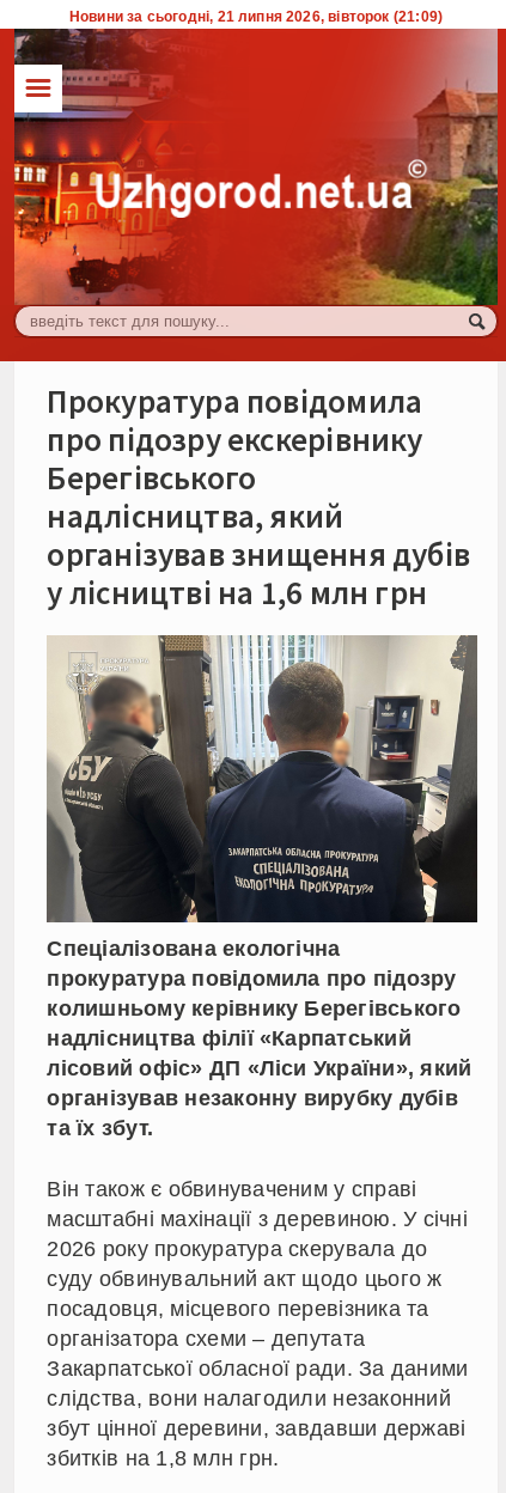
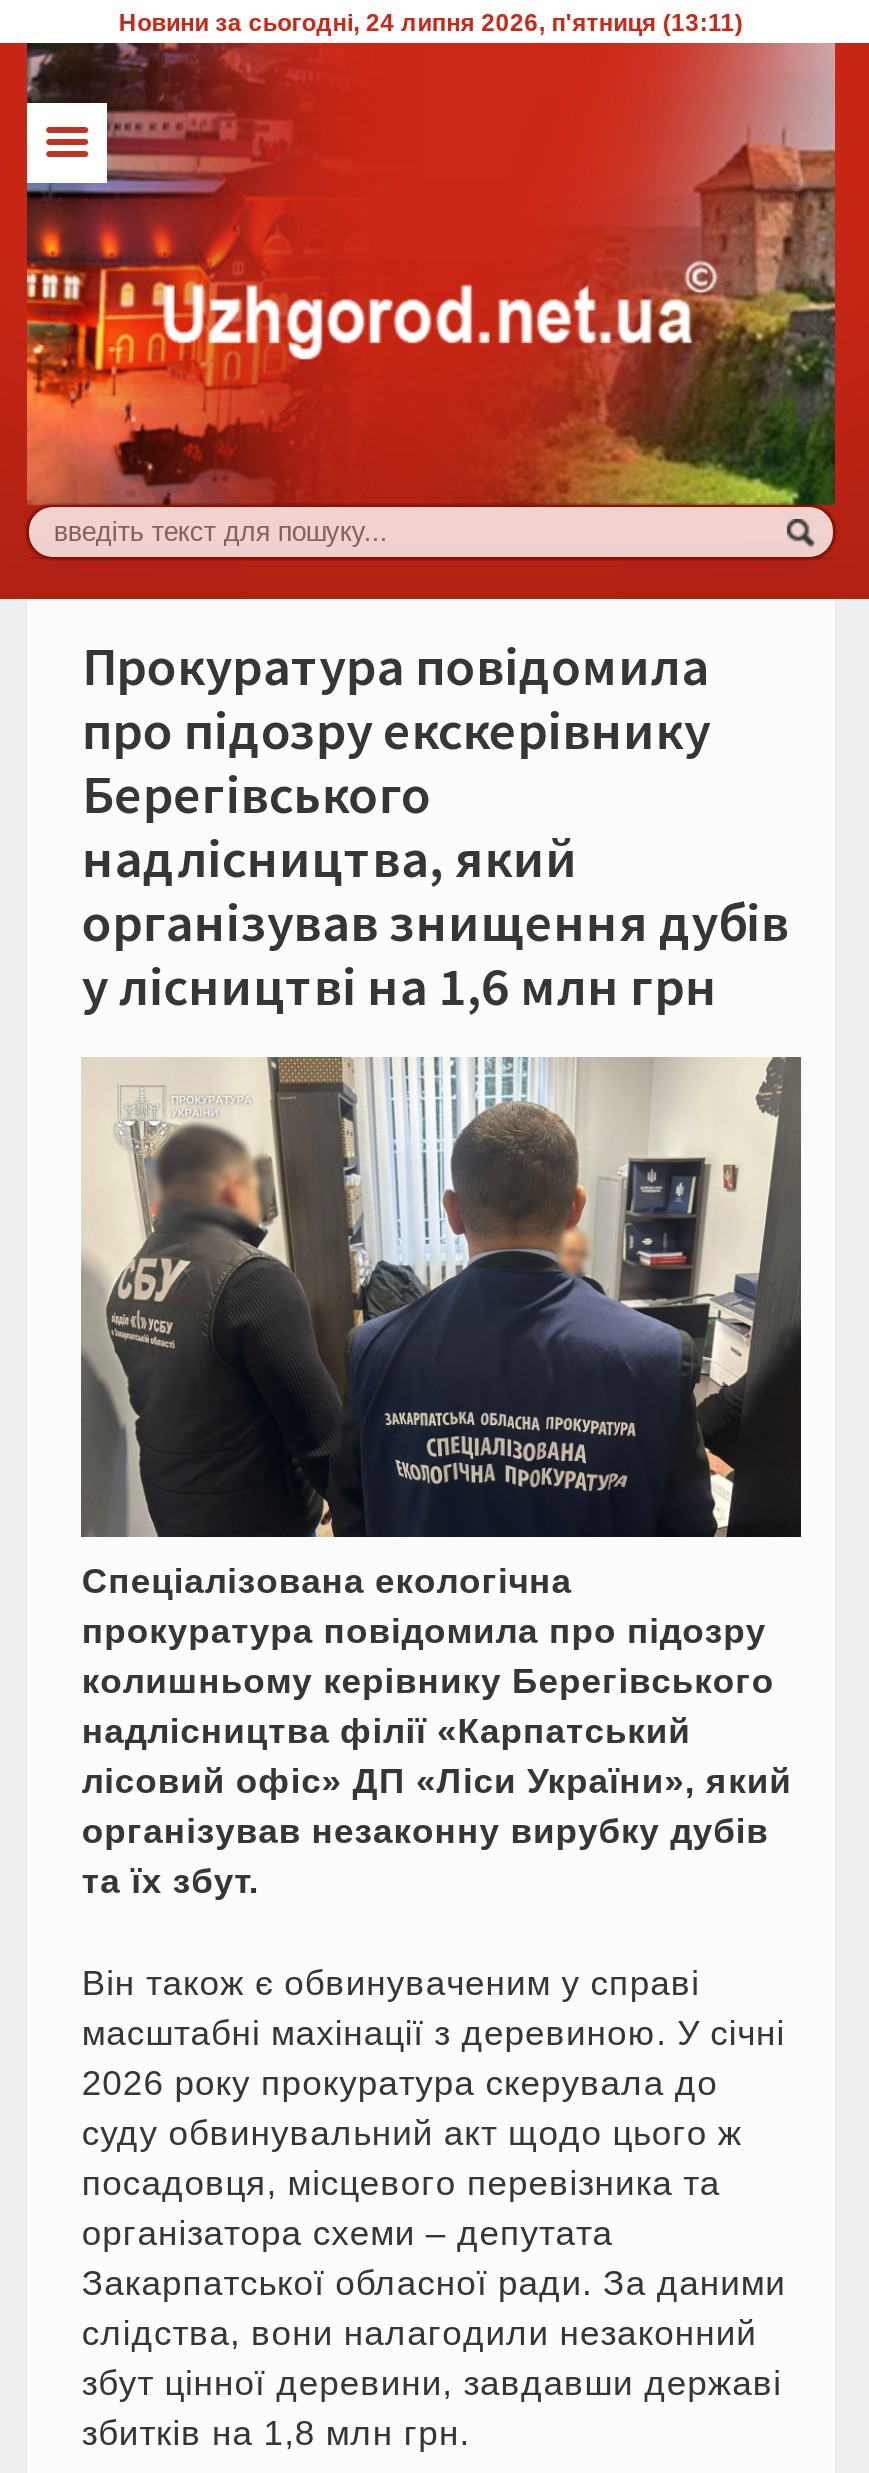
- Новини за сьогодні, 21 липня 2026, вівторок (21:09)
+ Новини за сьогодні, 24 липня 2026, п'ятниця (13:11)
